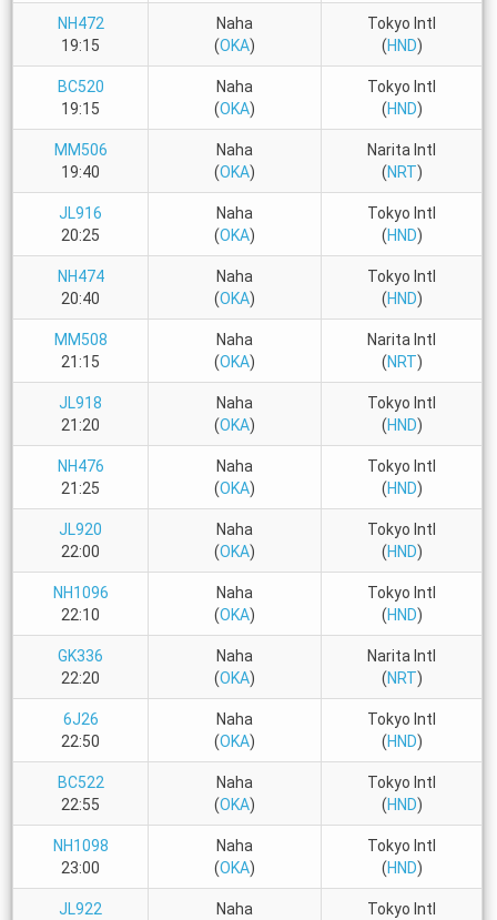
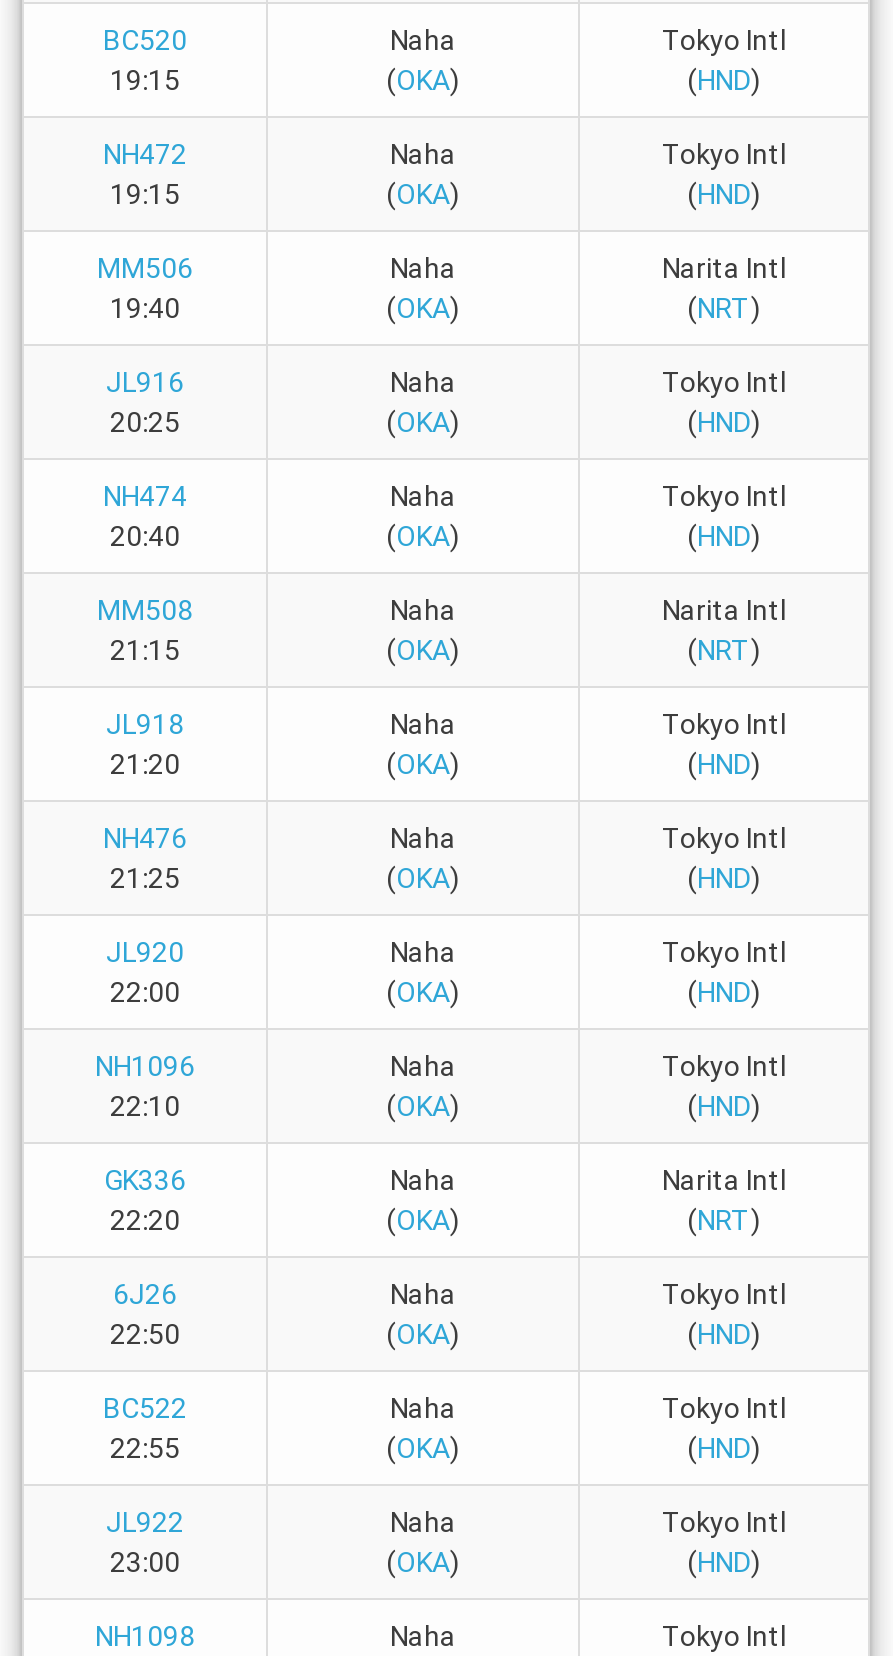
- NH472
+ BC520

- BC520
+ NH472

- NH1098
+ JL922

- JL922
+ NH1098
